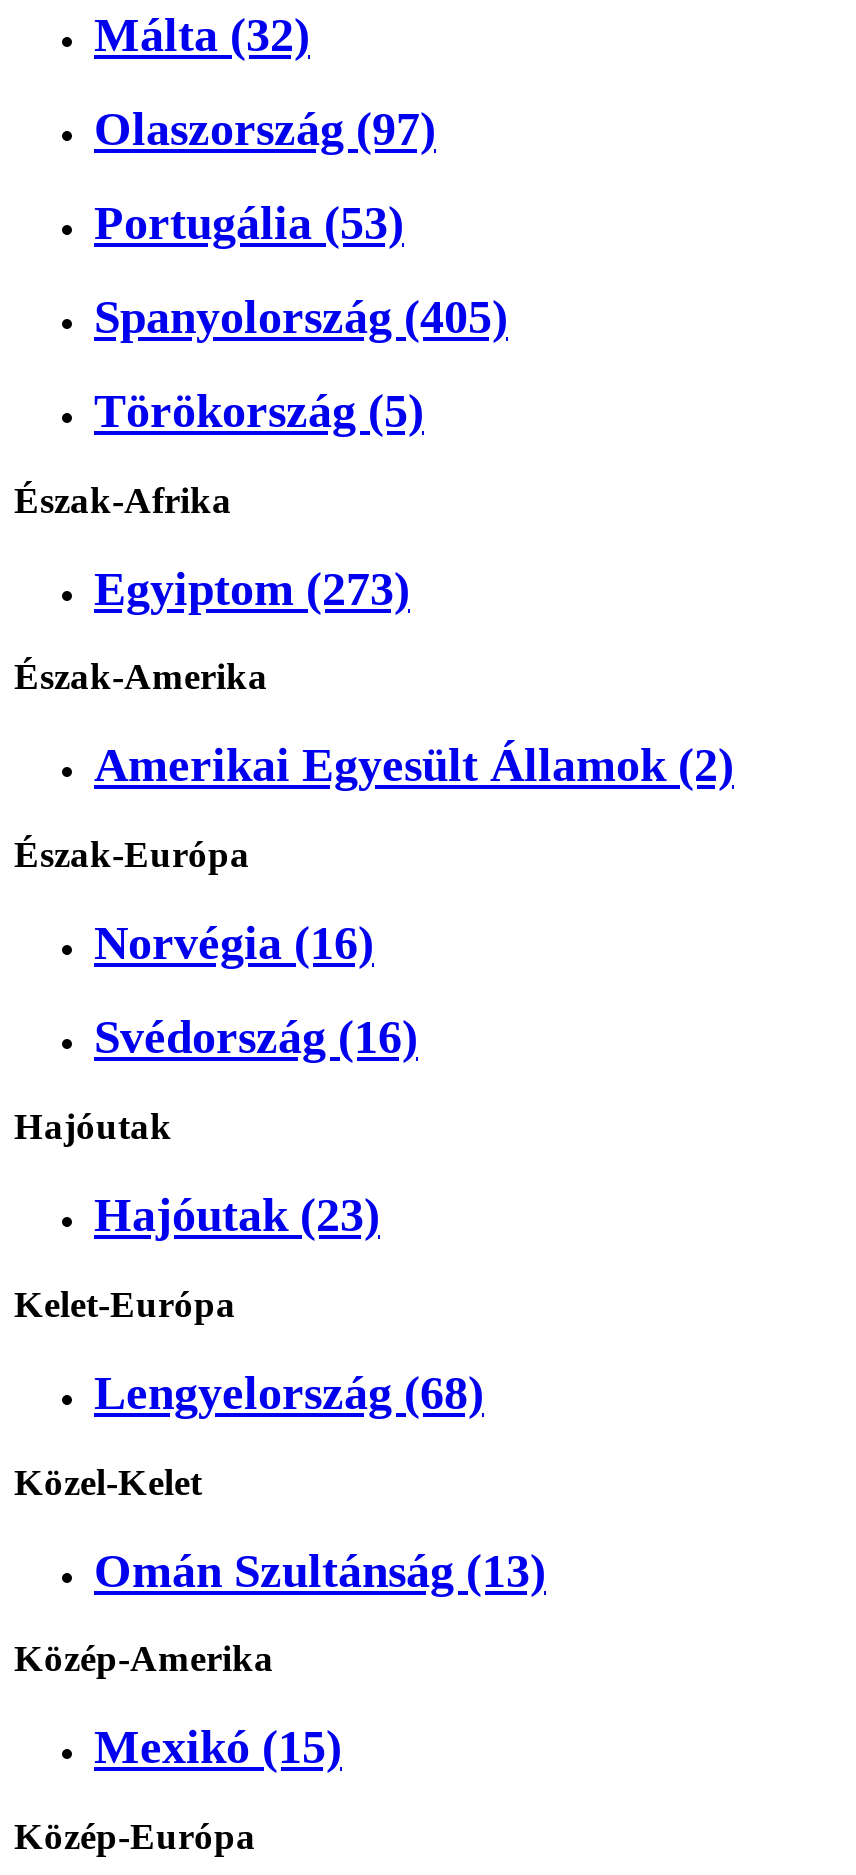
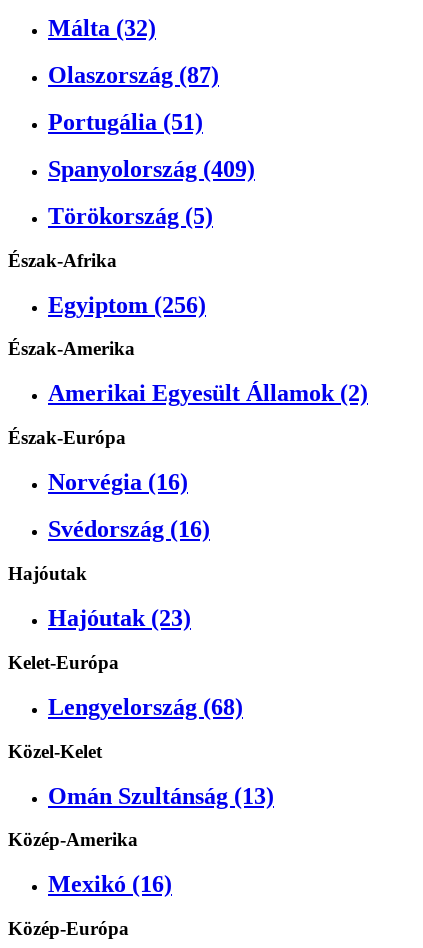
- Olaszország (97)
+ Olaszország (87)

- Portugália (53)
+ Portugália (51)

- Spanyolország (405)
+ Spanyolország (409)

- Egyiptom (273)
+ Egyiptom (256)

- Mexikó (15)
+ Mexikó (16)
